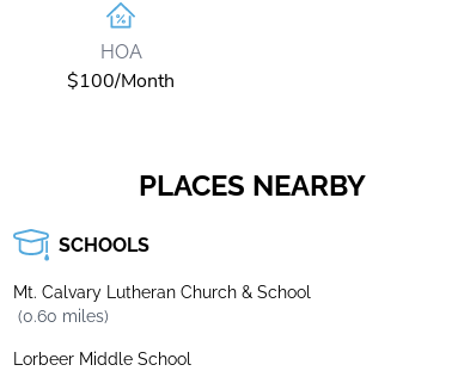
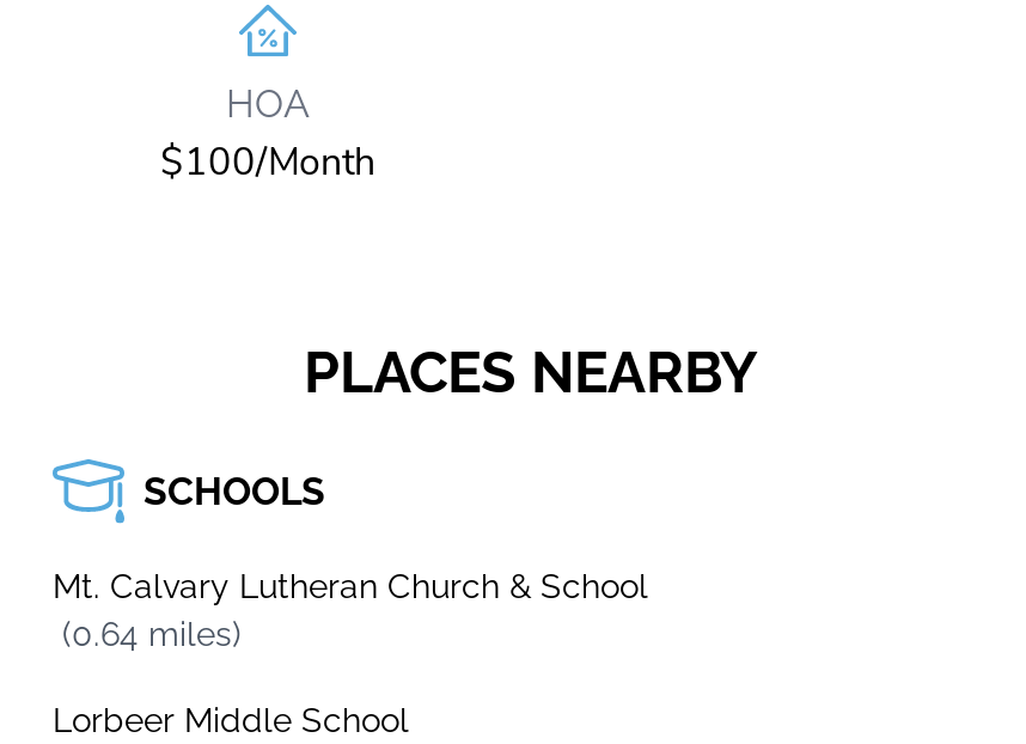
- (0.60 miles)
+ (0.64 miles)
